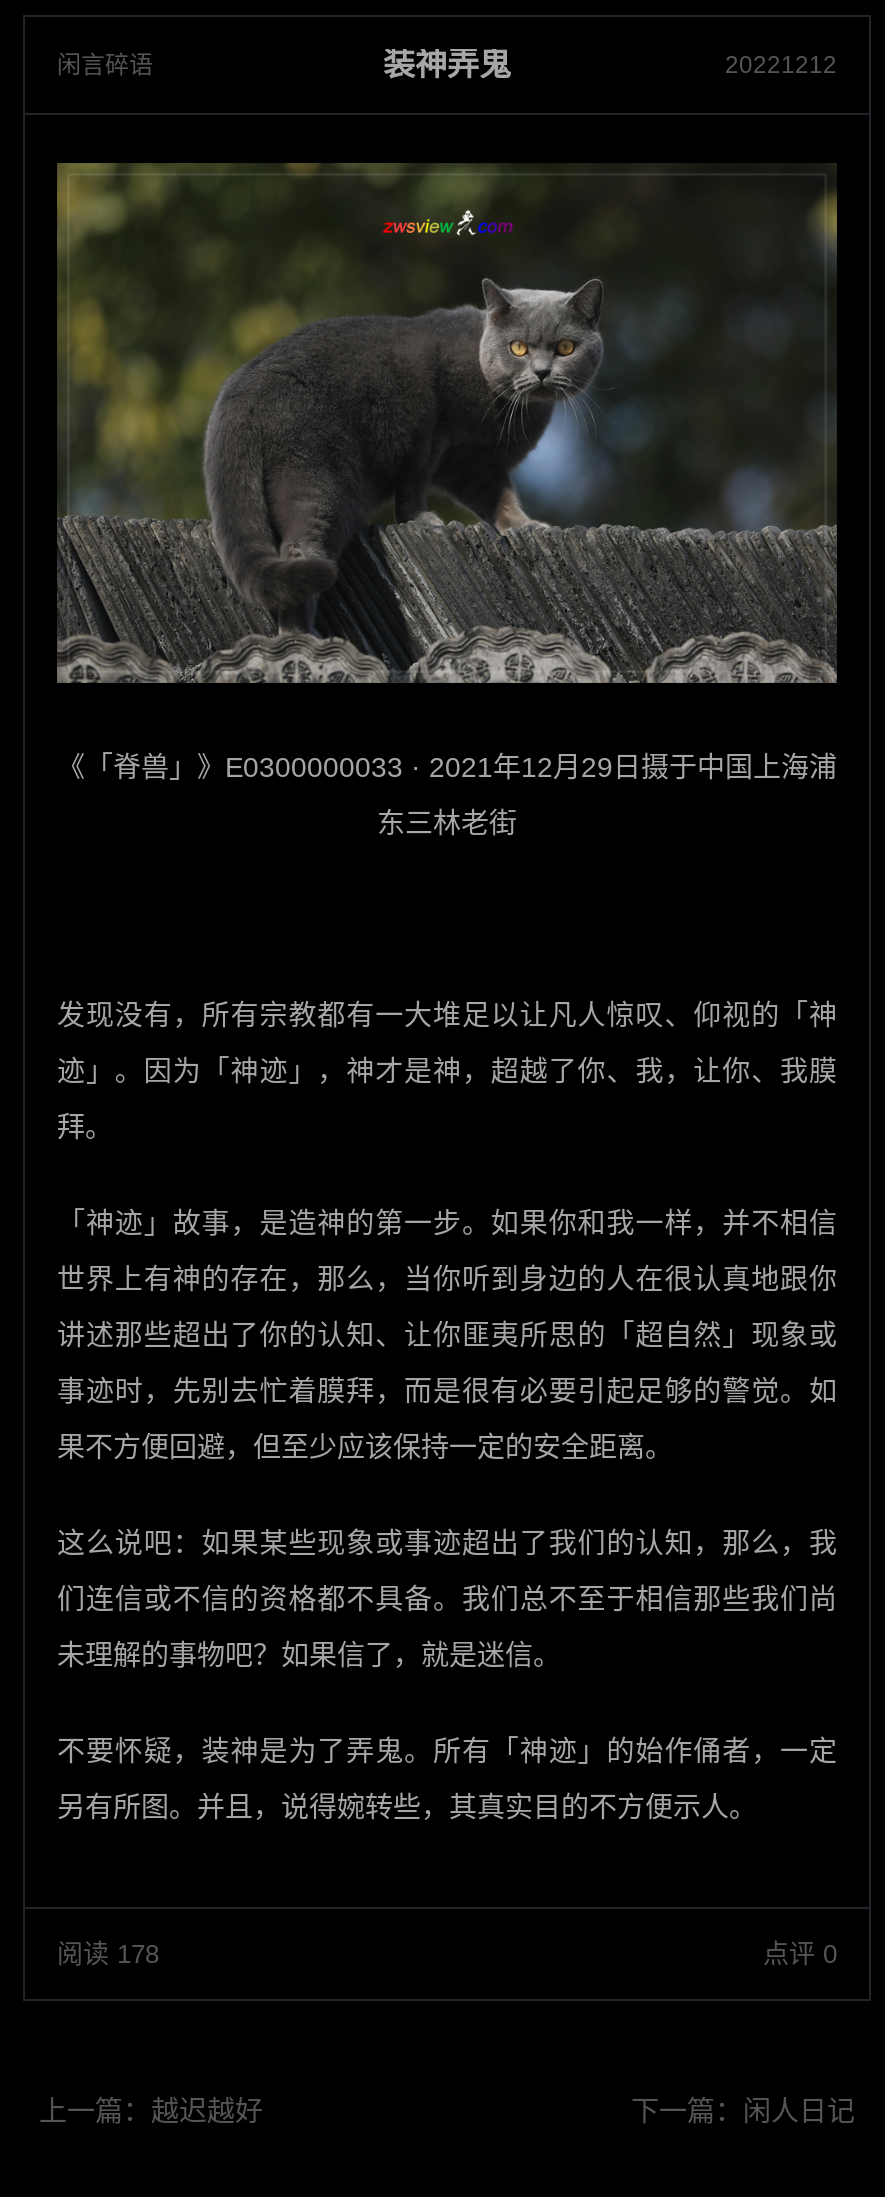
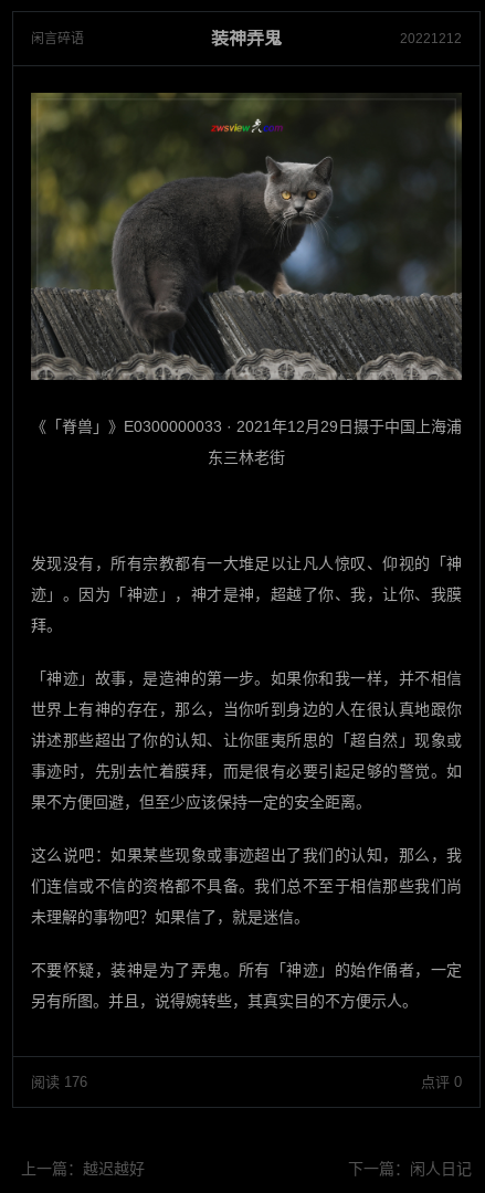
- 阅读 178
+ 阅读 176
